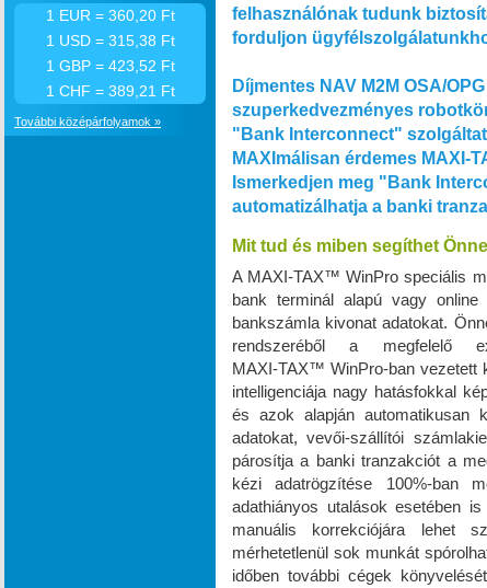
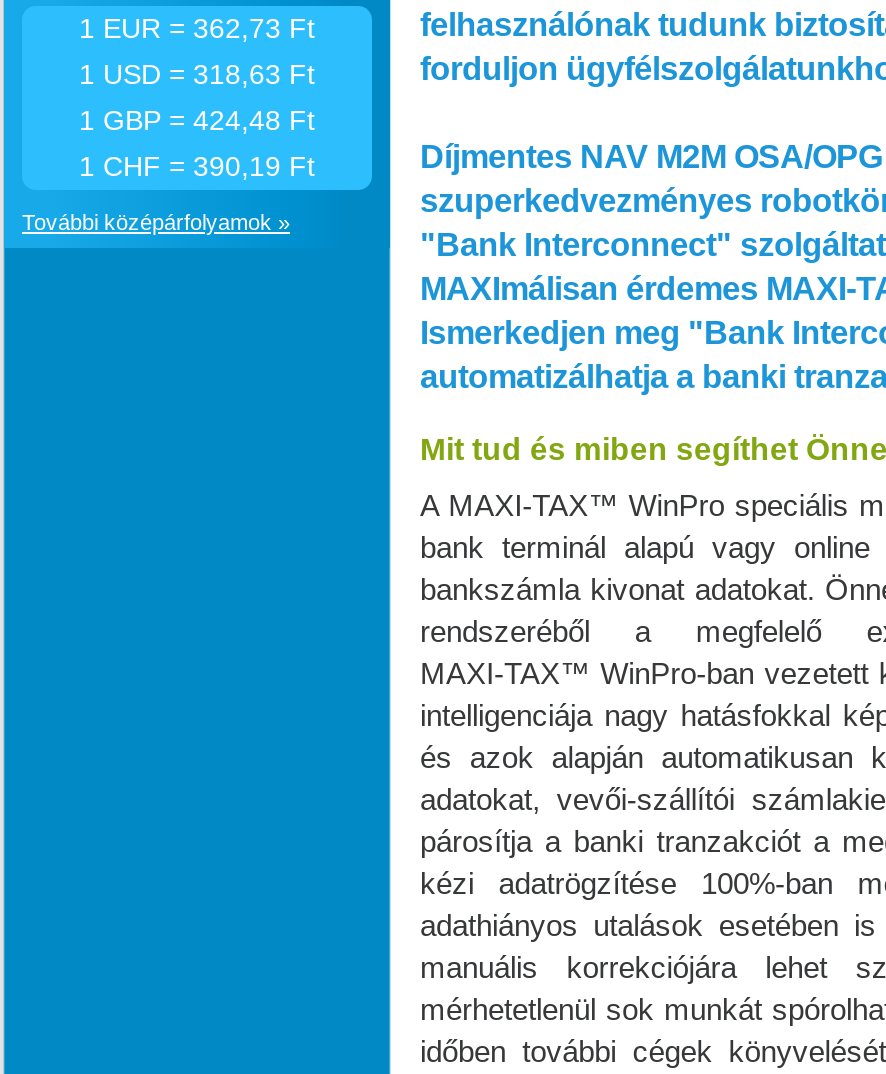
- 1 EUR = 360,20 Ft
+ 1 EUR = 362,73 Ft

- 1 USD = 315,38 Ft
+ 1 USD = 318,63 Ft

- 1 GBP = 423,52 Ft
+ 1 GBP = 424,48 Ft

- 1 CHF = 389,21 Ft
+ 1 CHF = 390,19 Ft
